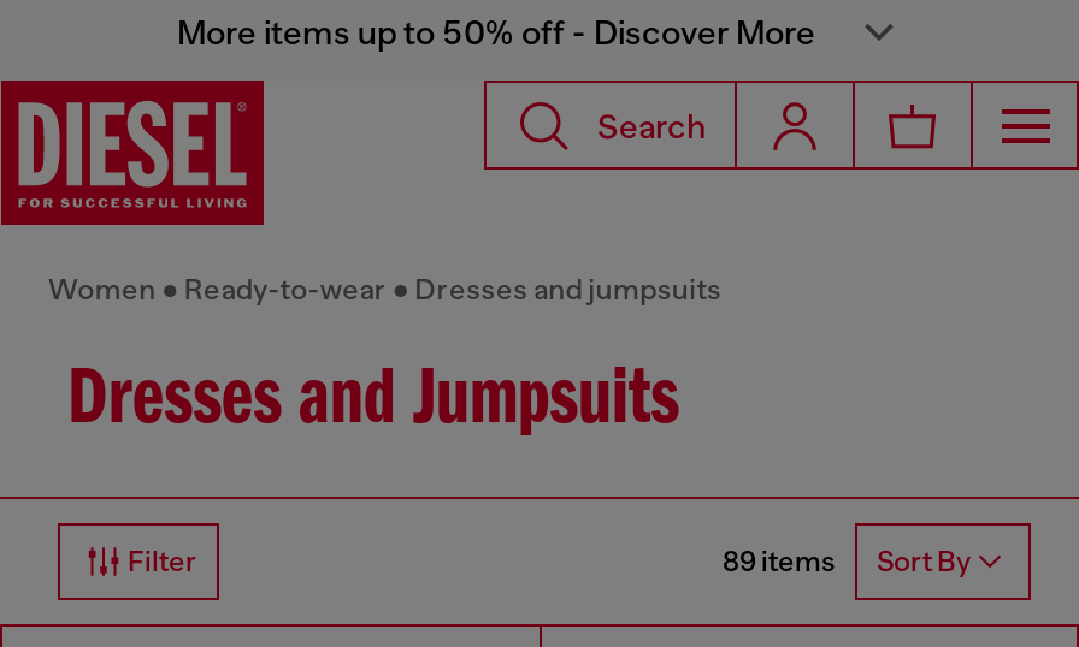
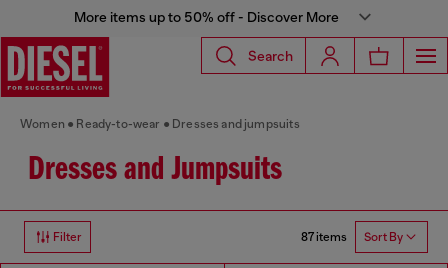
- 89 items Sort By
+ 87 items Sort By
